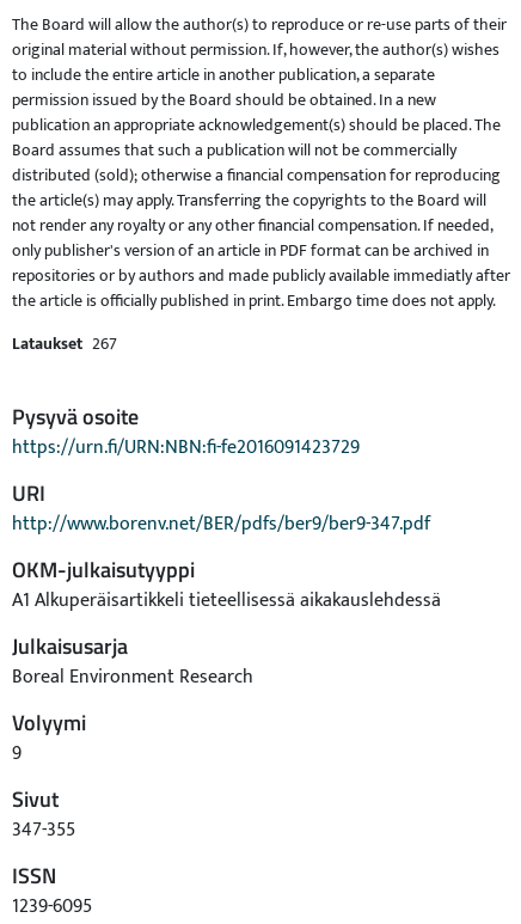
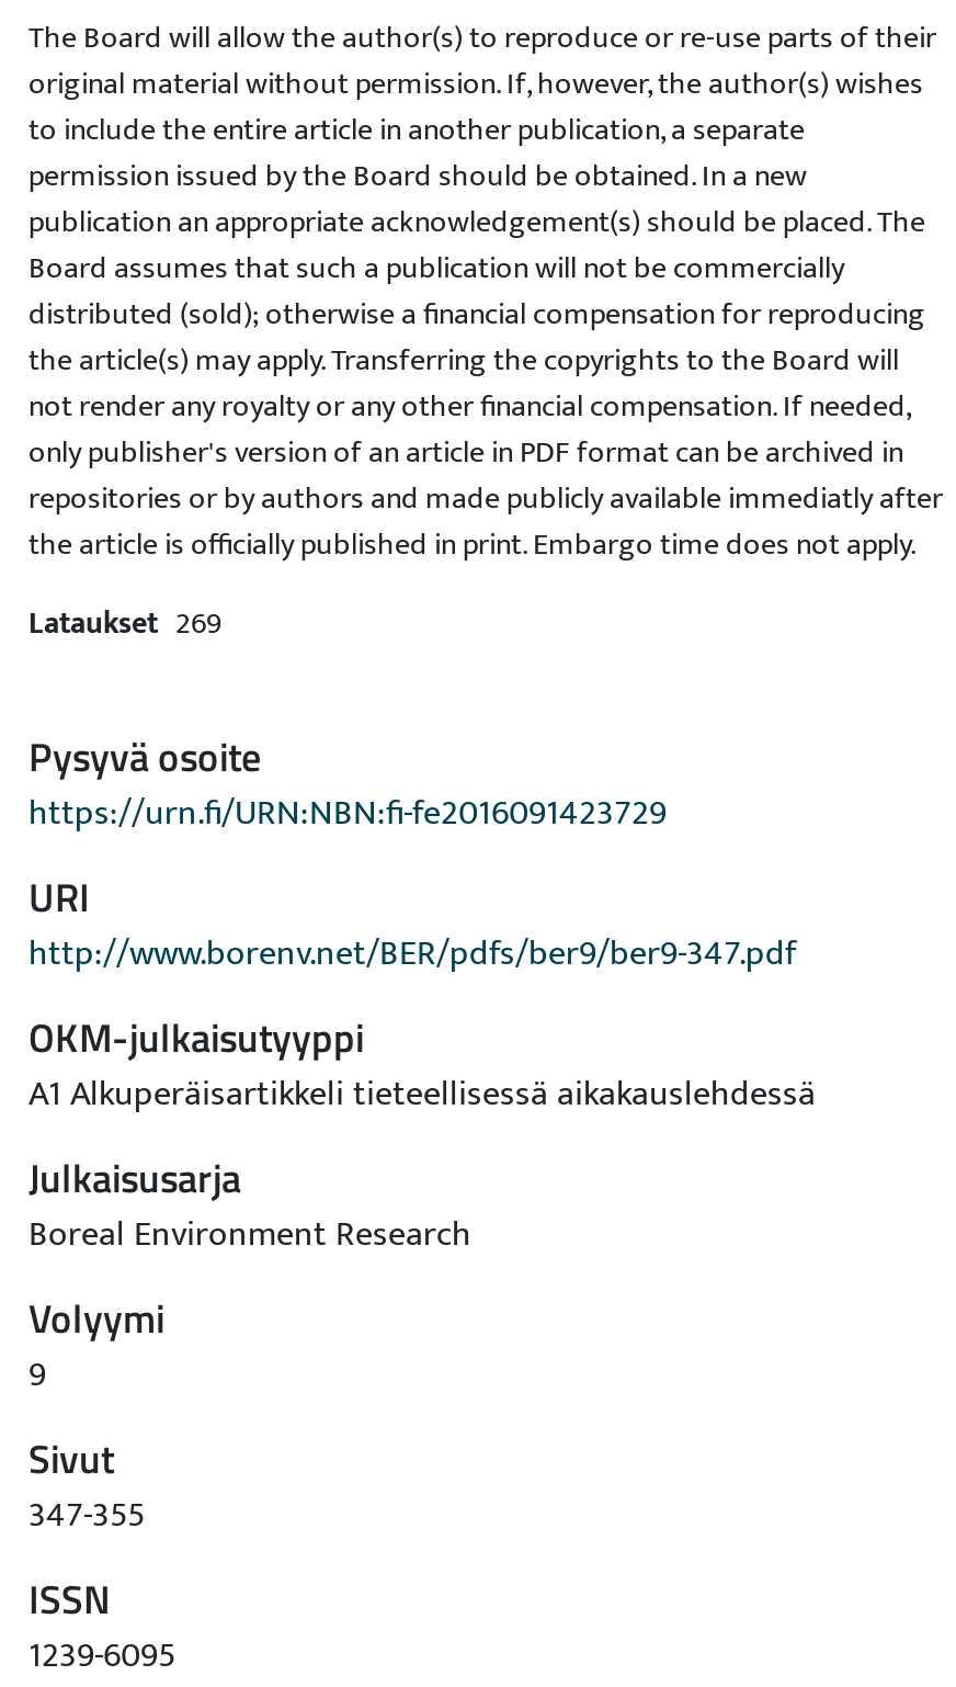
- Lataukset 267
+ Lataukset 269
